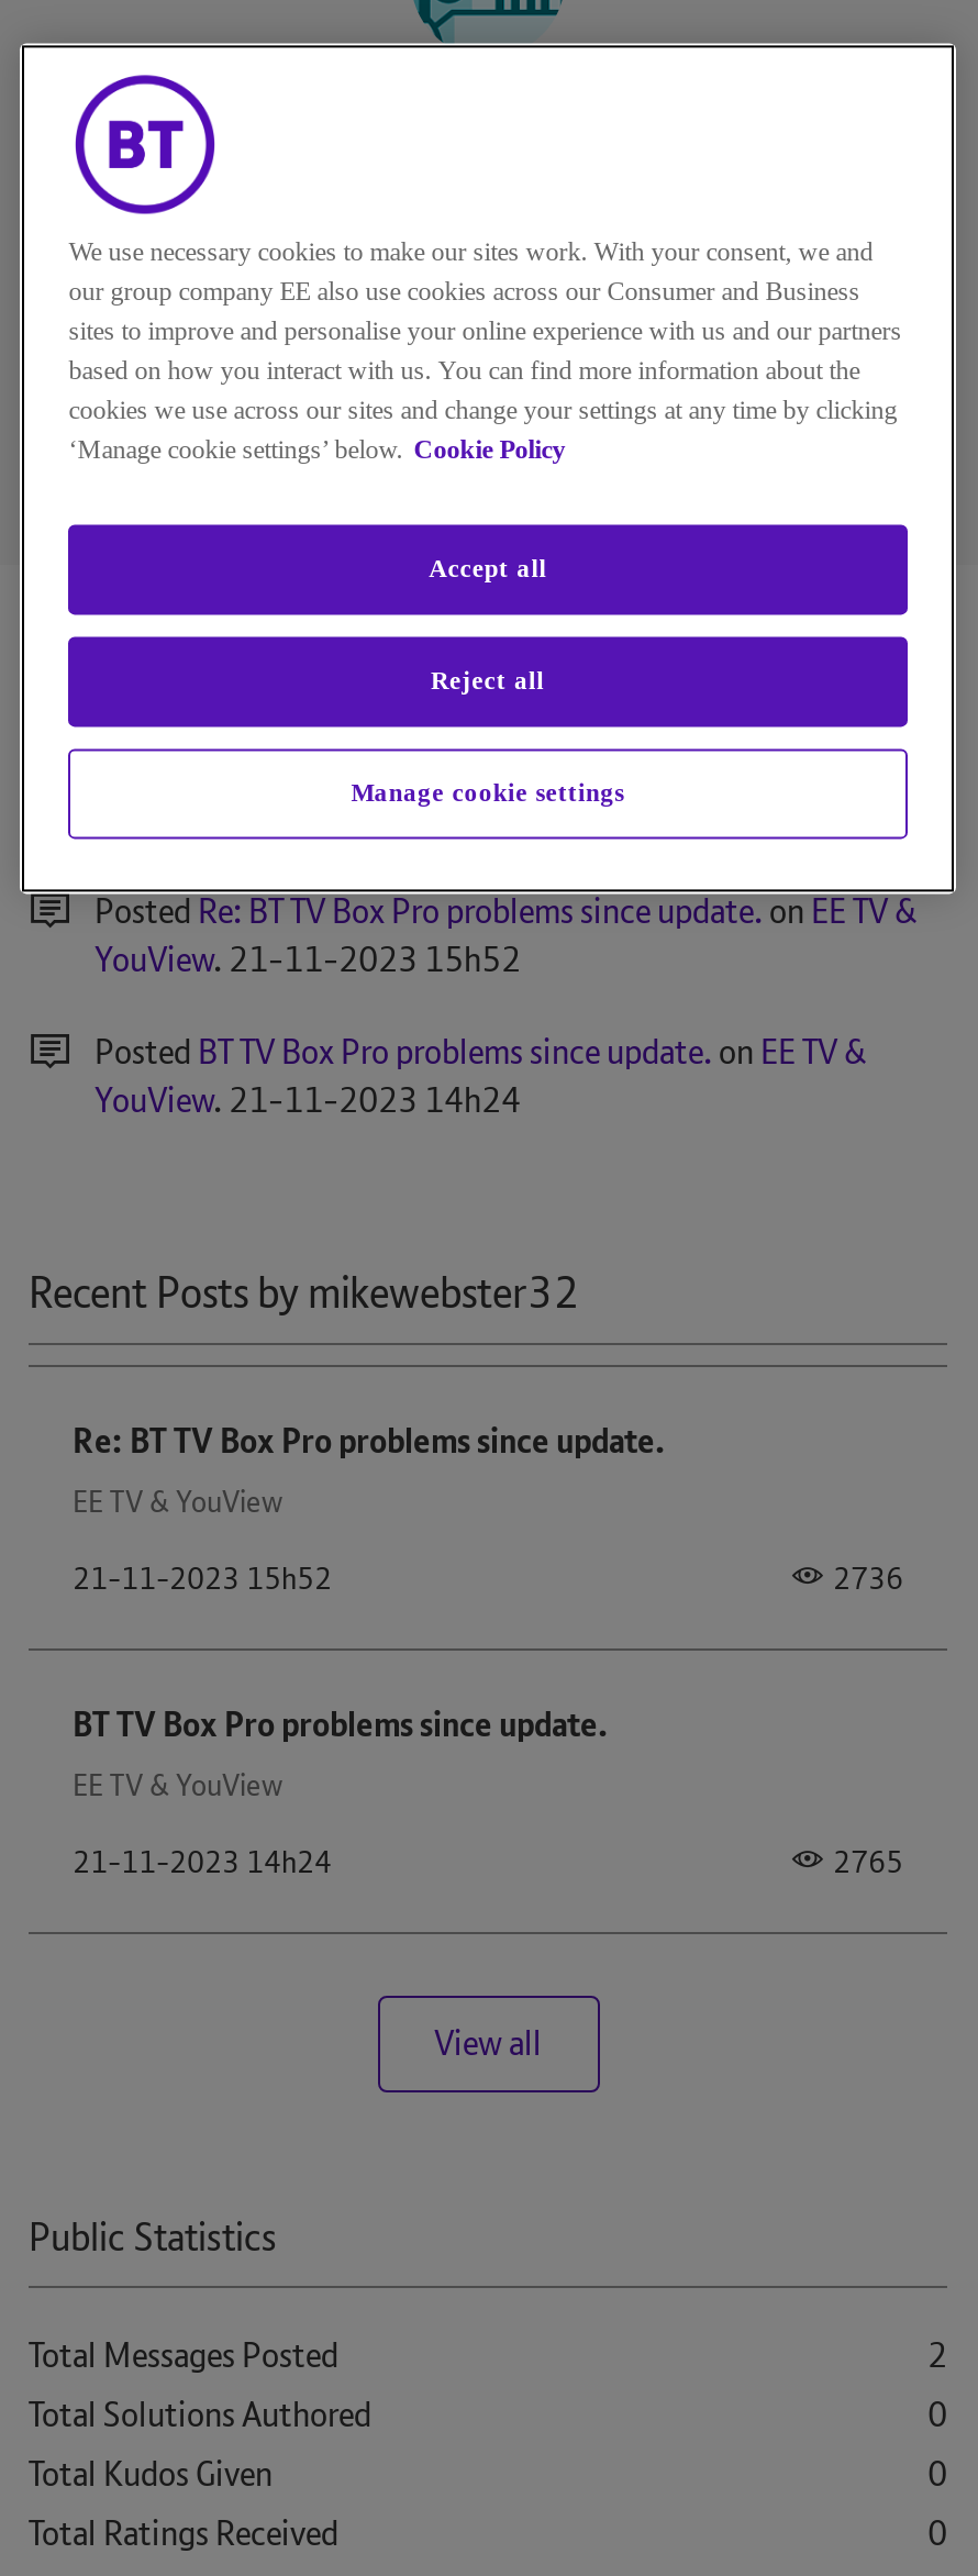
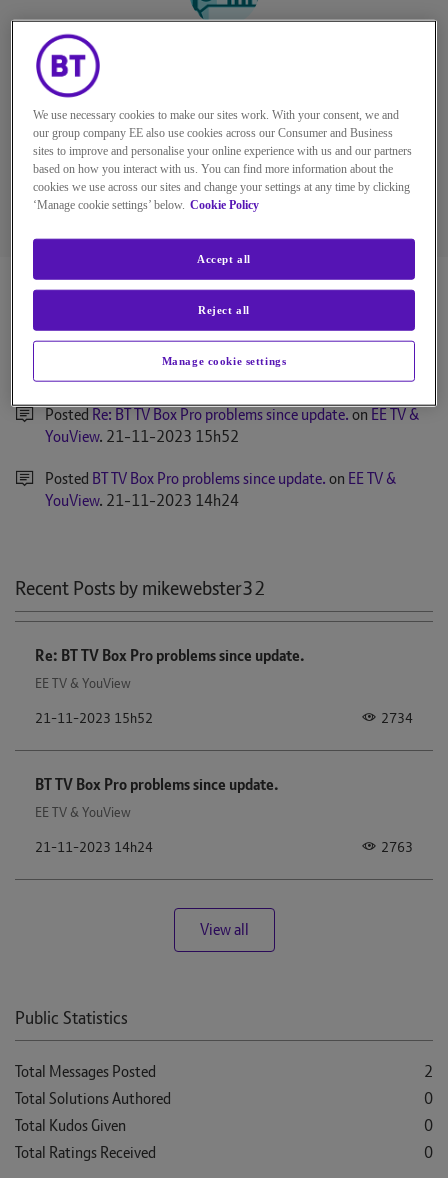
- 2736
+ 2734

- 2765
+ 2763
